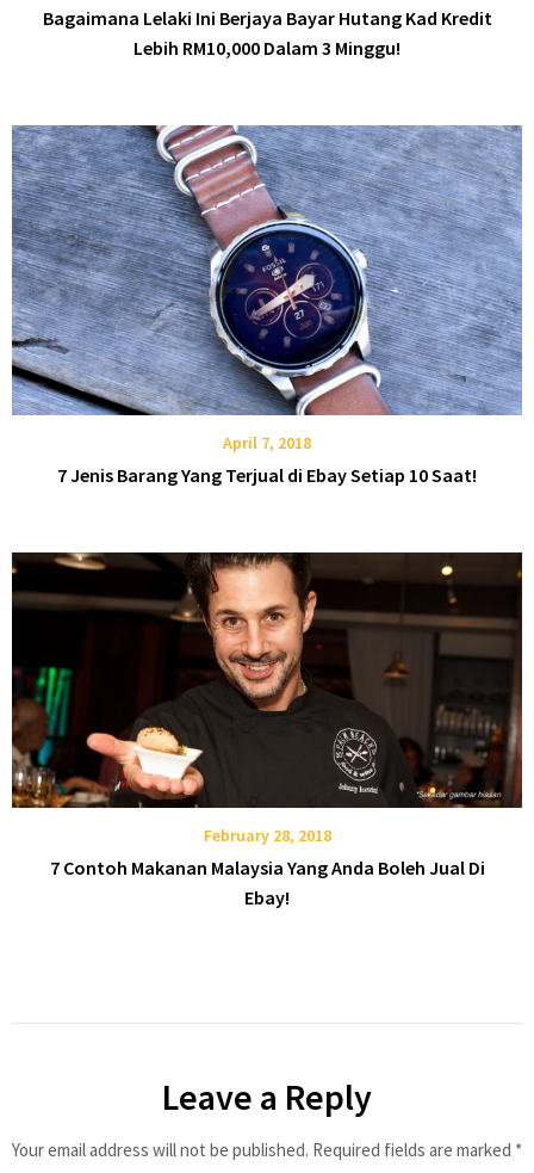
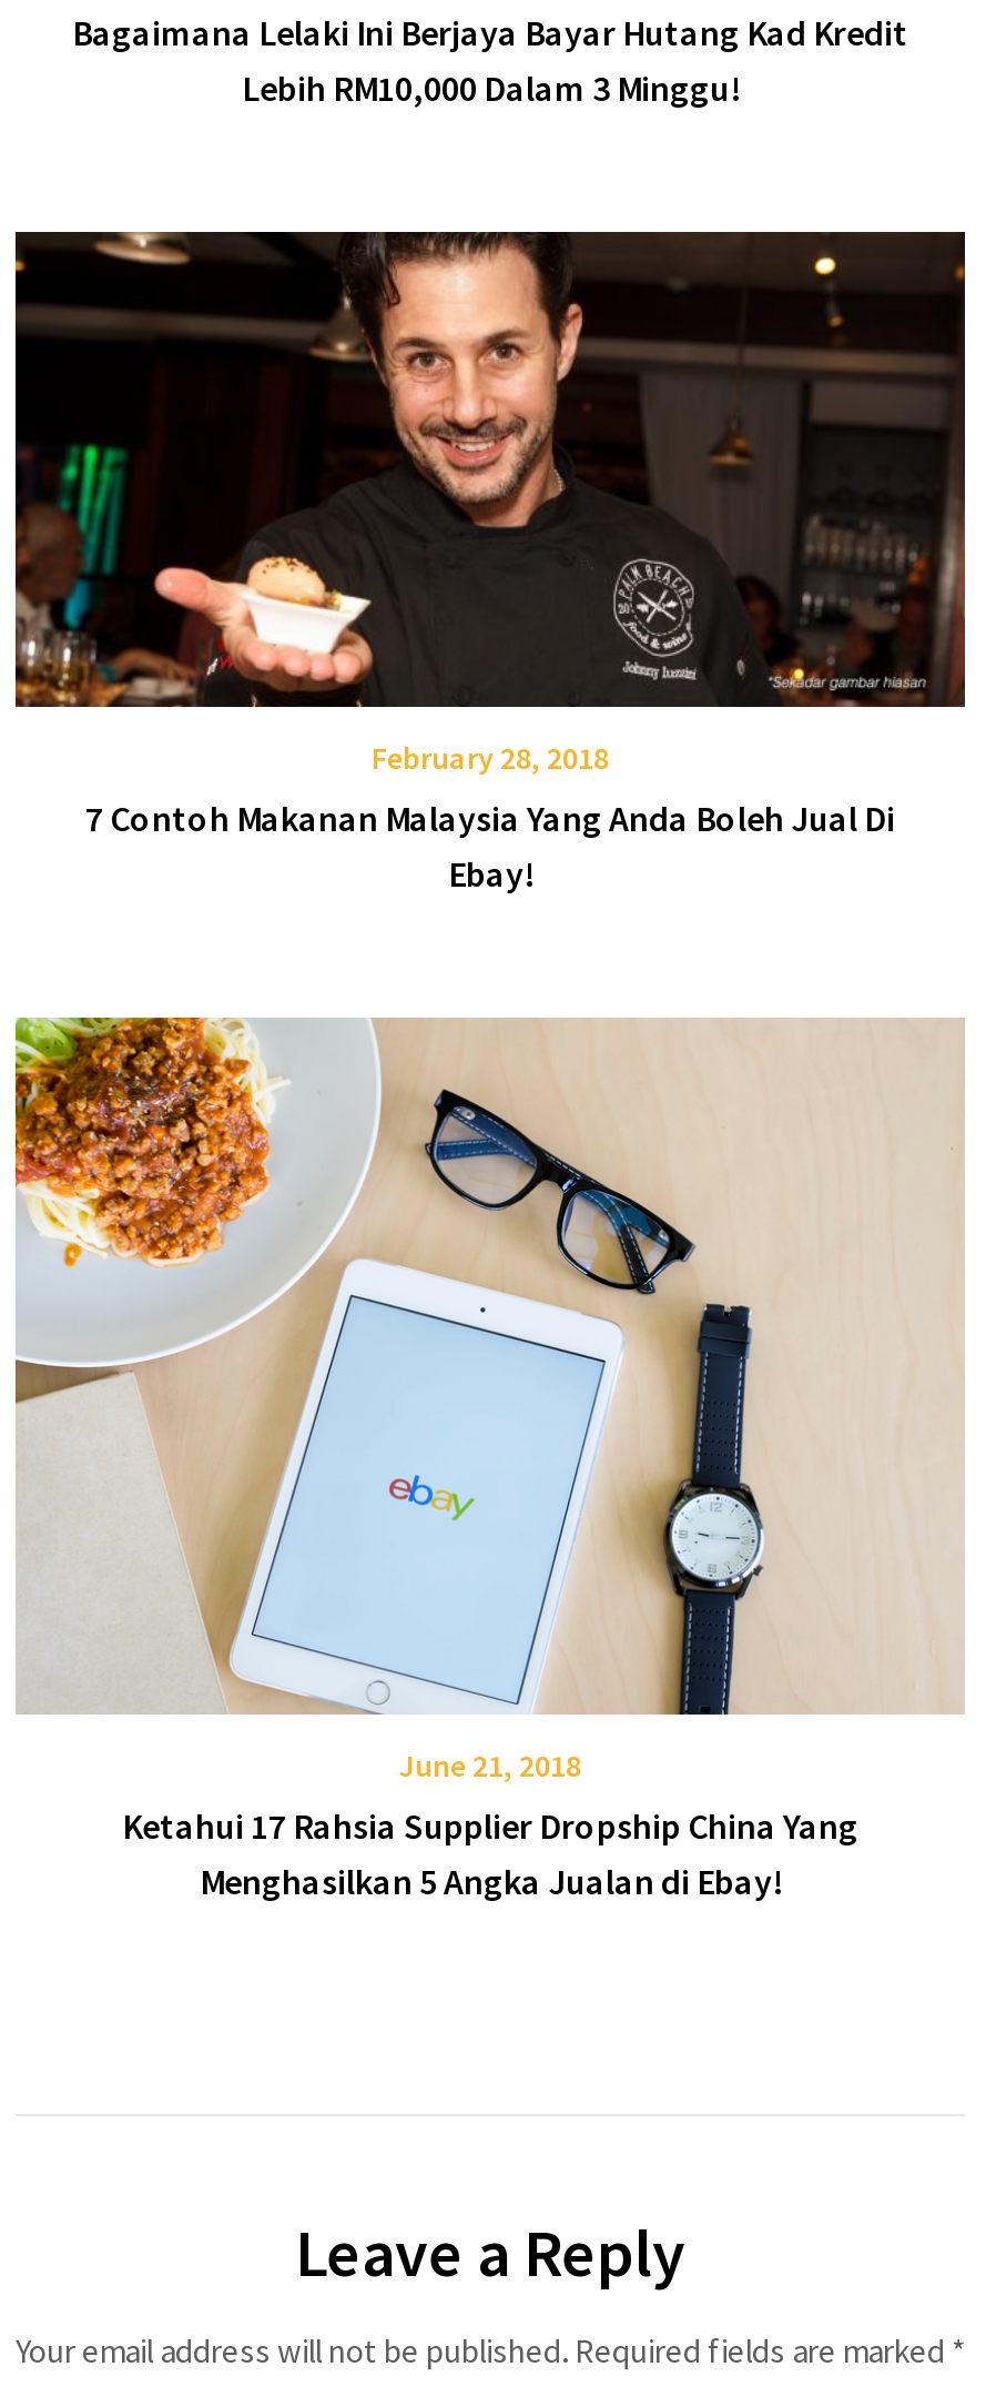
- [image]
- April 7, 2018
- 7 Jenis Barang Yang Terjual di Ebay Setiap 10 Saat!

moved up: [image] | February 28, 2018 | 7 Contoh Makanan Malaysia Yang Anda Boleh Jual Di | Ebay!

+ [image]
+ June 21, 2018
+ Ketahui 17 Rahsia Supplier Dropship China Yang
+ Menghasilkan 5 Angka Jualan di Ebay!
